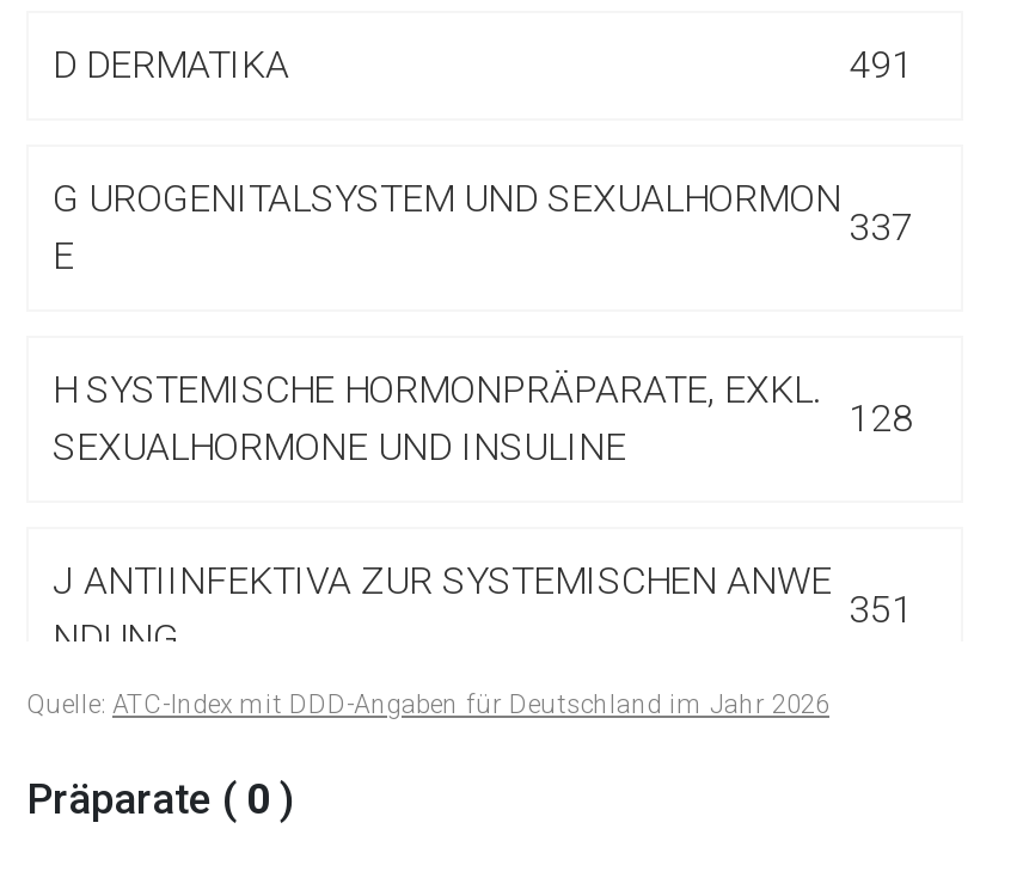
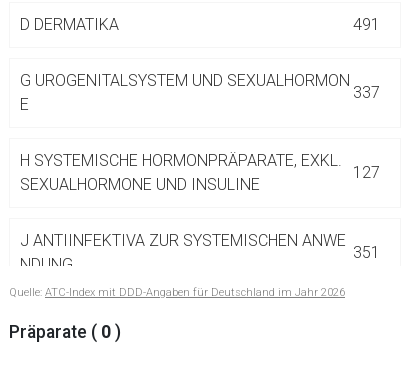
- 128
+ 127
